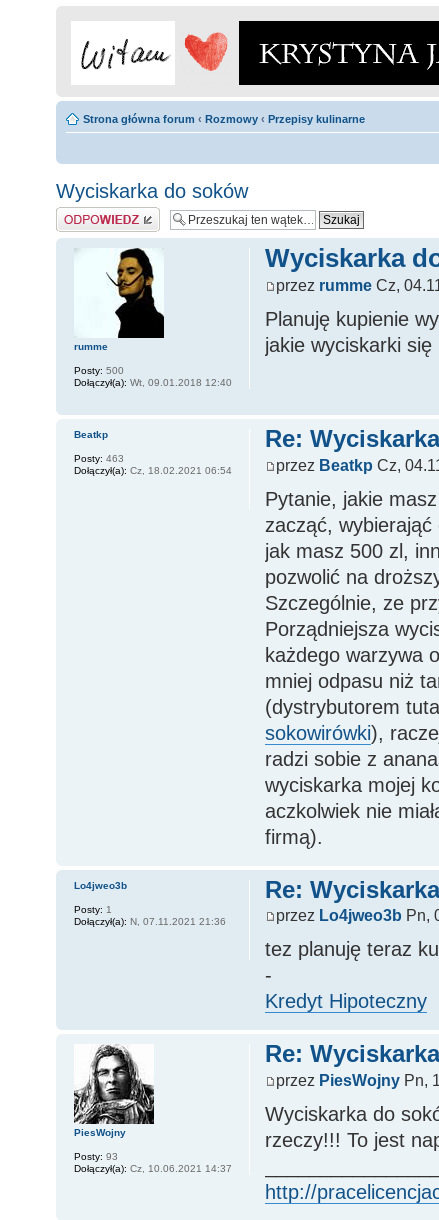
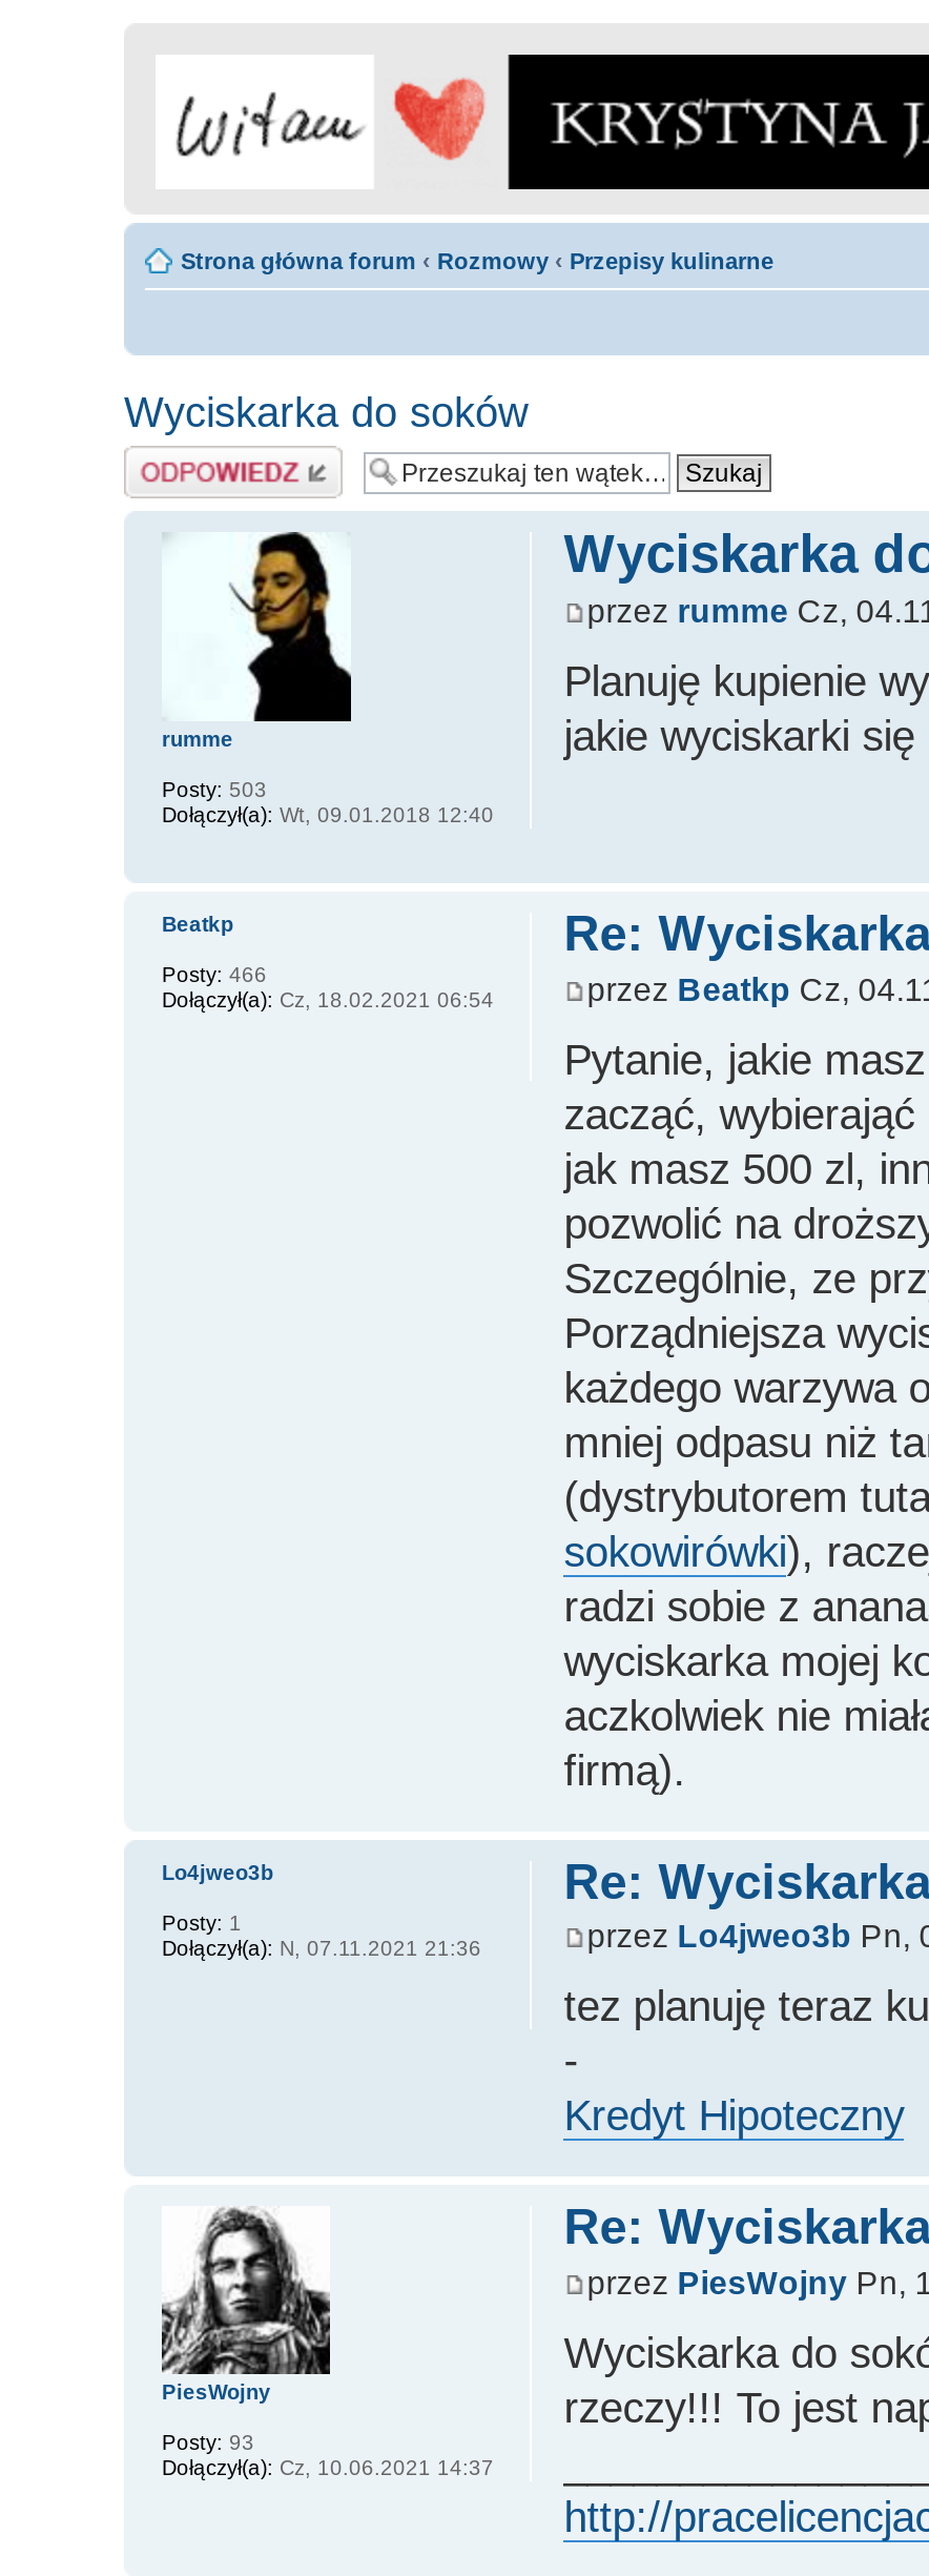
- Posty: 500
+ Posty: 503

- Posty: 463
+ Posty: 466
